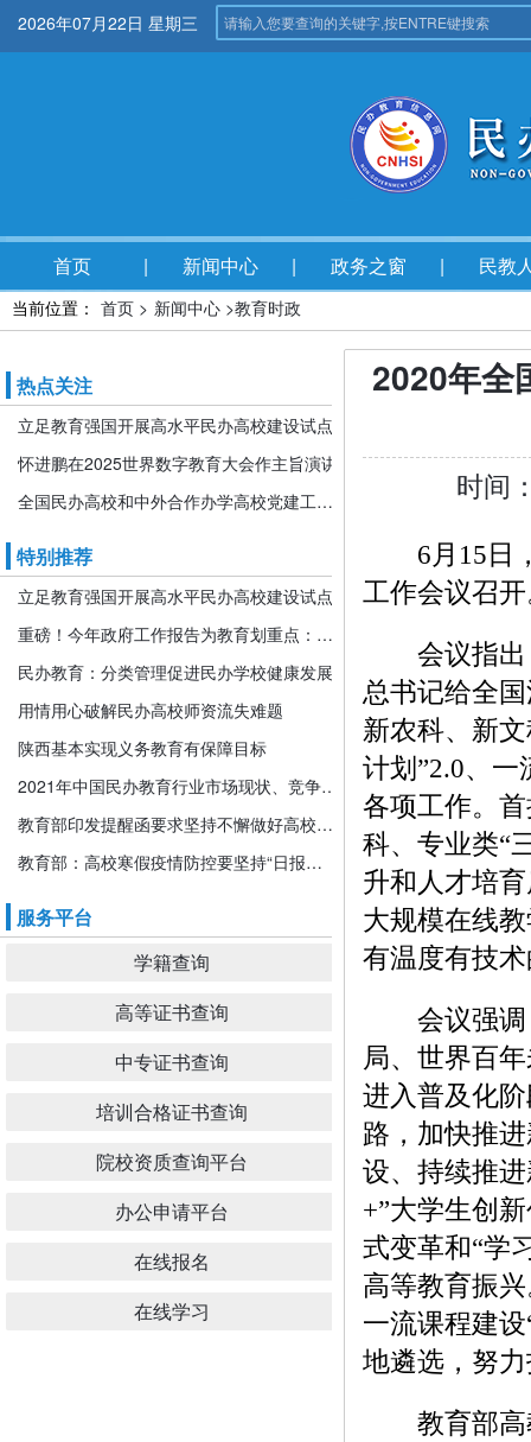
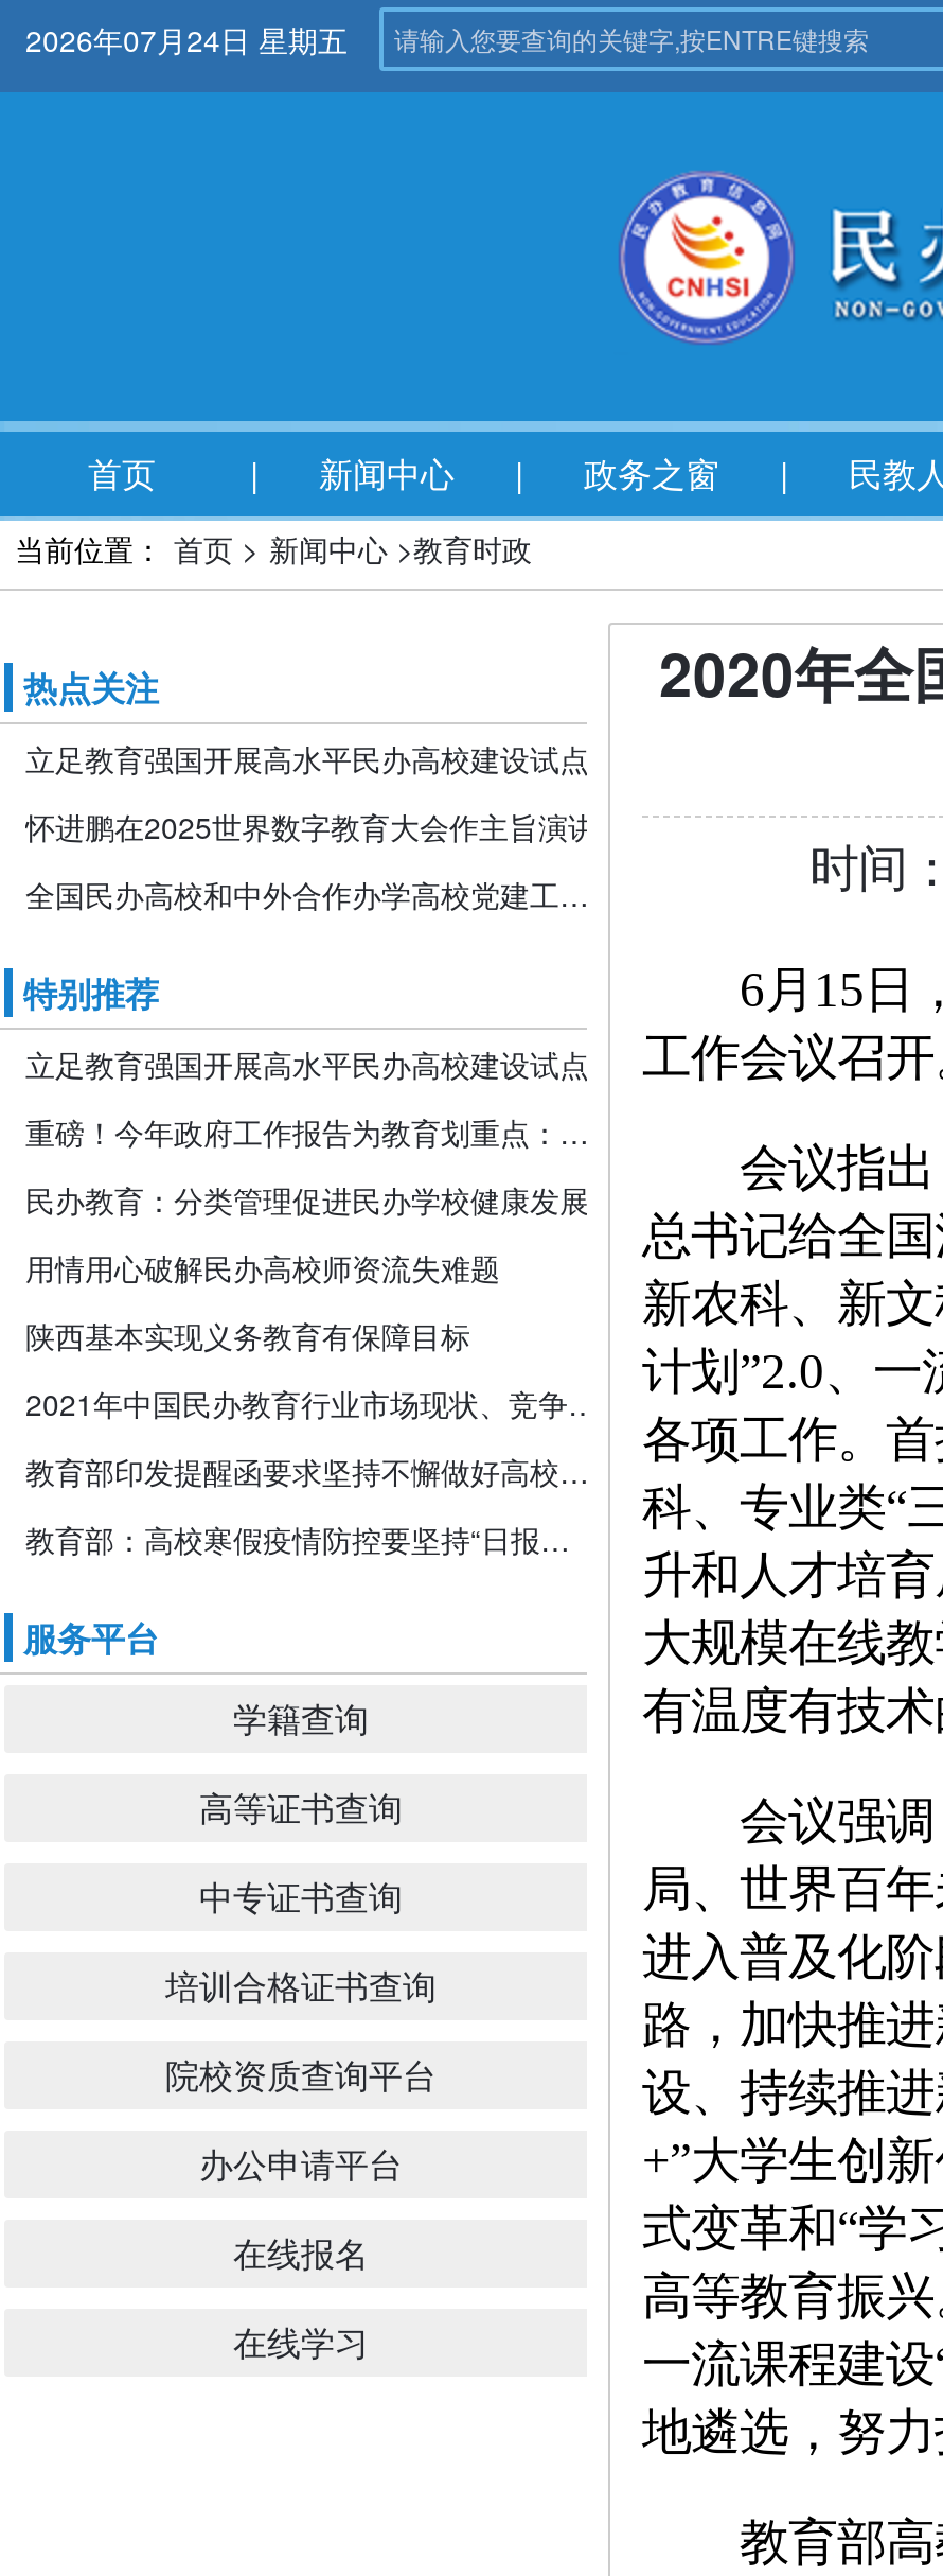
- 2026年07月22日 星期三
+ 2026年07月24日 星期五
